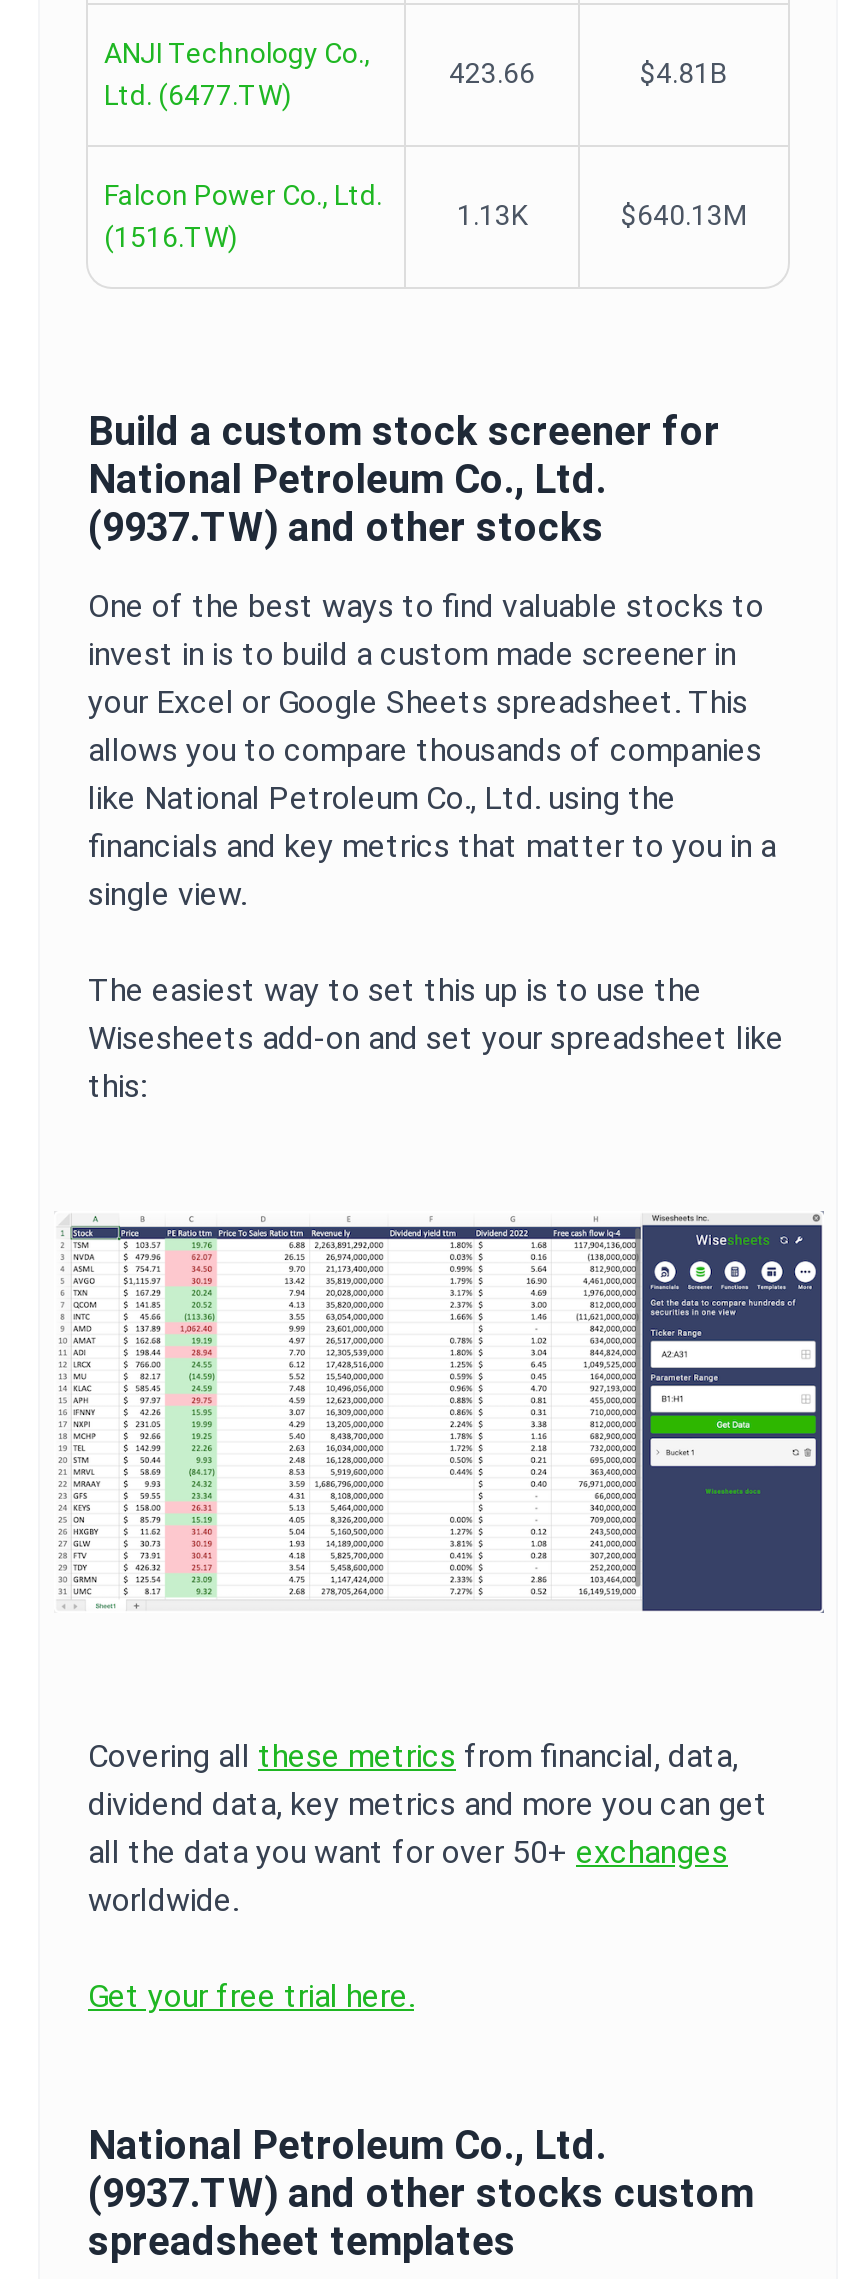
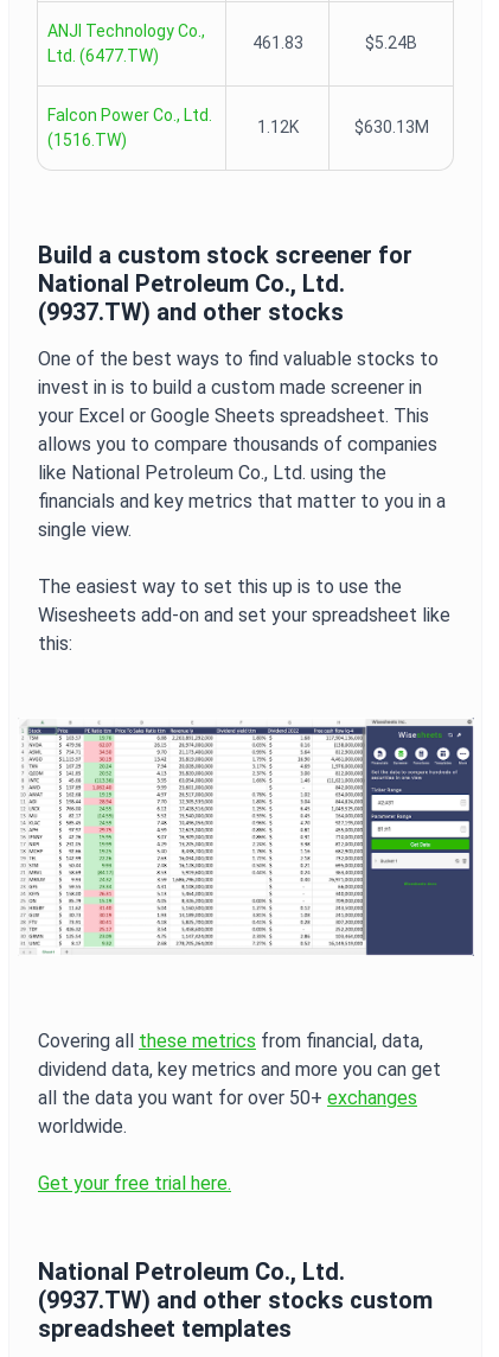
- 423.66
- $4.81B
+ 461.83
+ $5.24B

- 1.13K
- $640.13M
+ 1.12K
+ $630.13M
